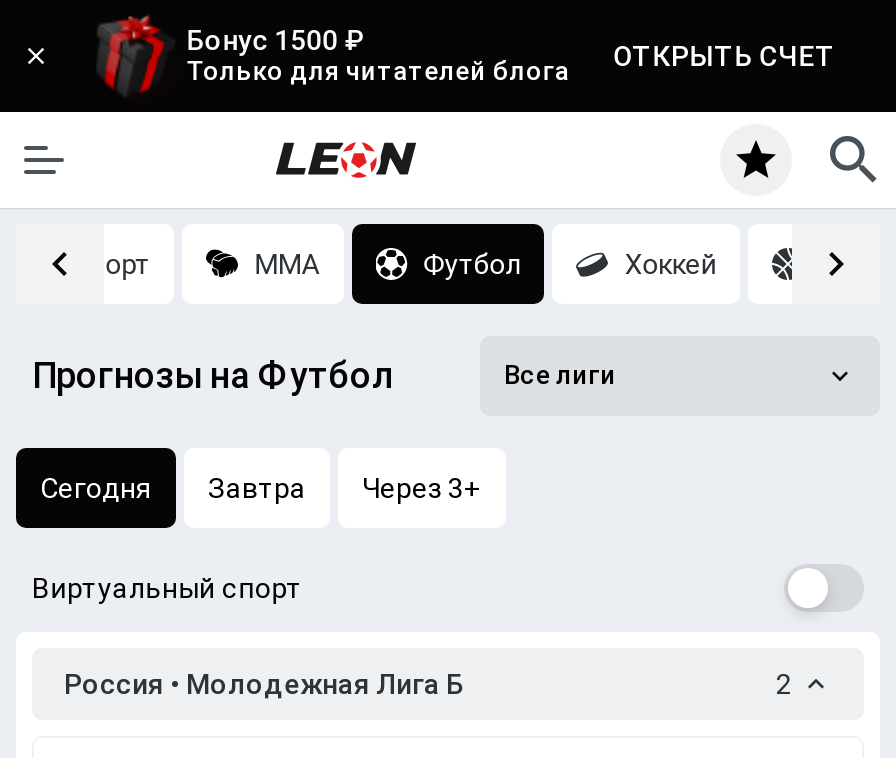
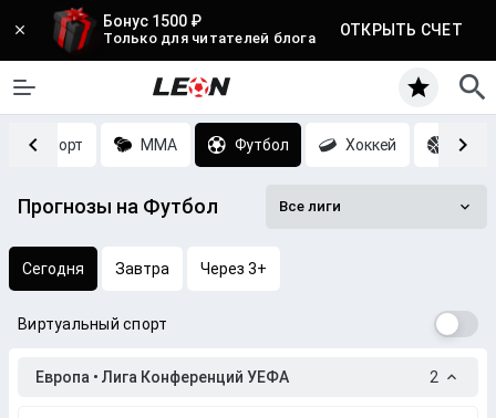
- Россия • Молодежная Лига Б
+ Европа • Лига Конференций УЕФА
